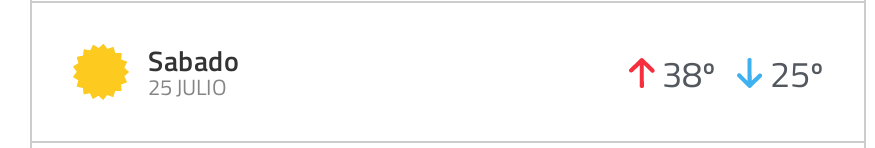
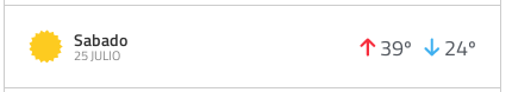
- 38º
- 25º
+ 39º
+ 24º
